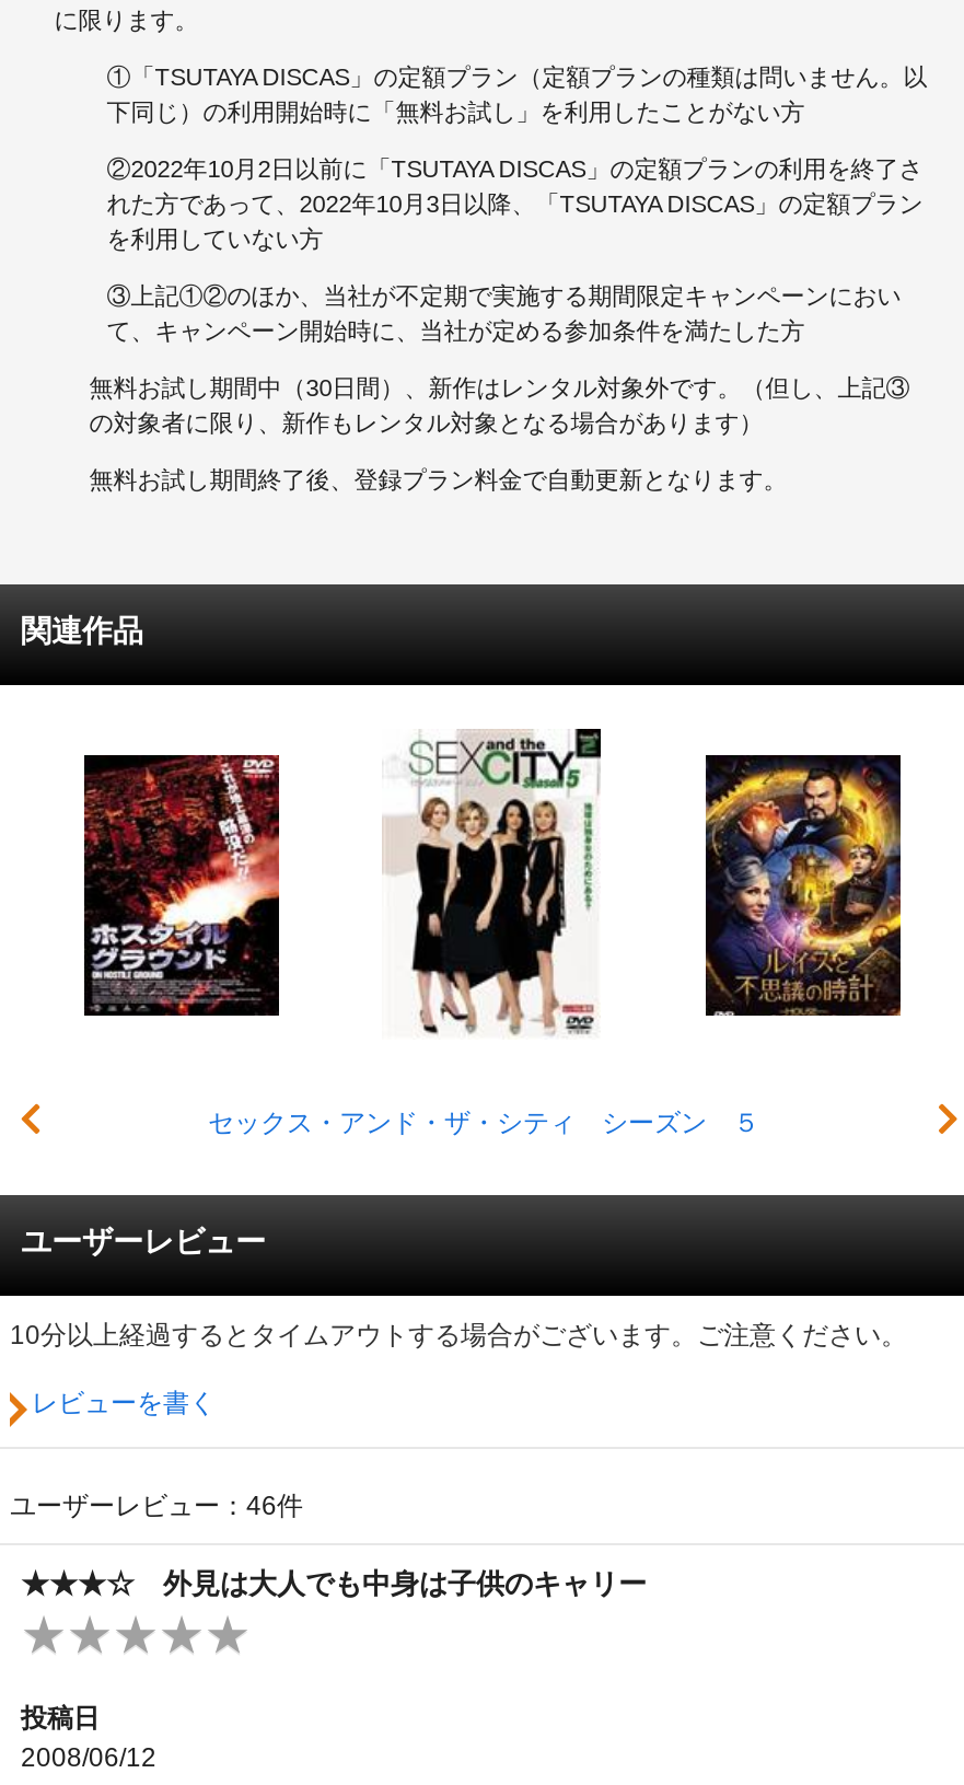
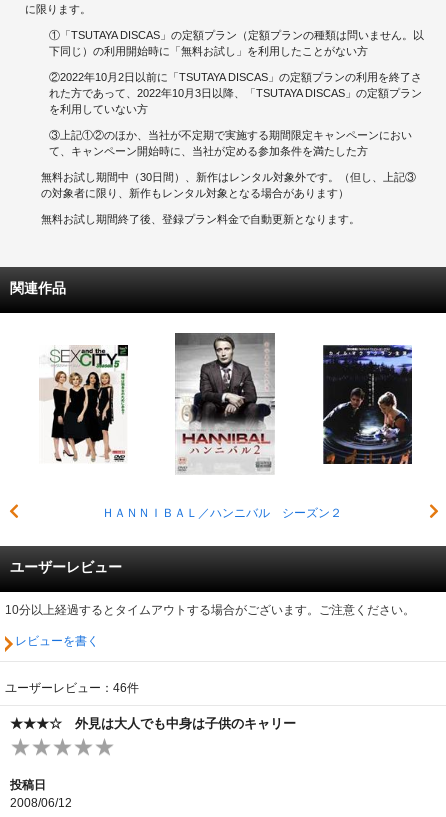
- [image]
- セックス・アンド・ザ・シティ シーズン ５
+ [image]
+ ＨＡＮＮＩＢＡＬ／ハンニバル シーズン２

- [image]
+ [image]

- [image]
+ [image]
